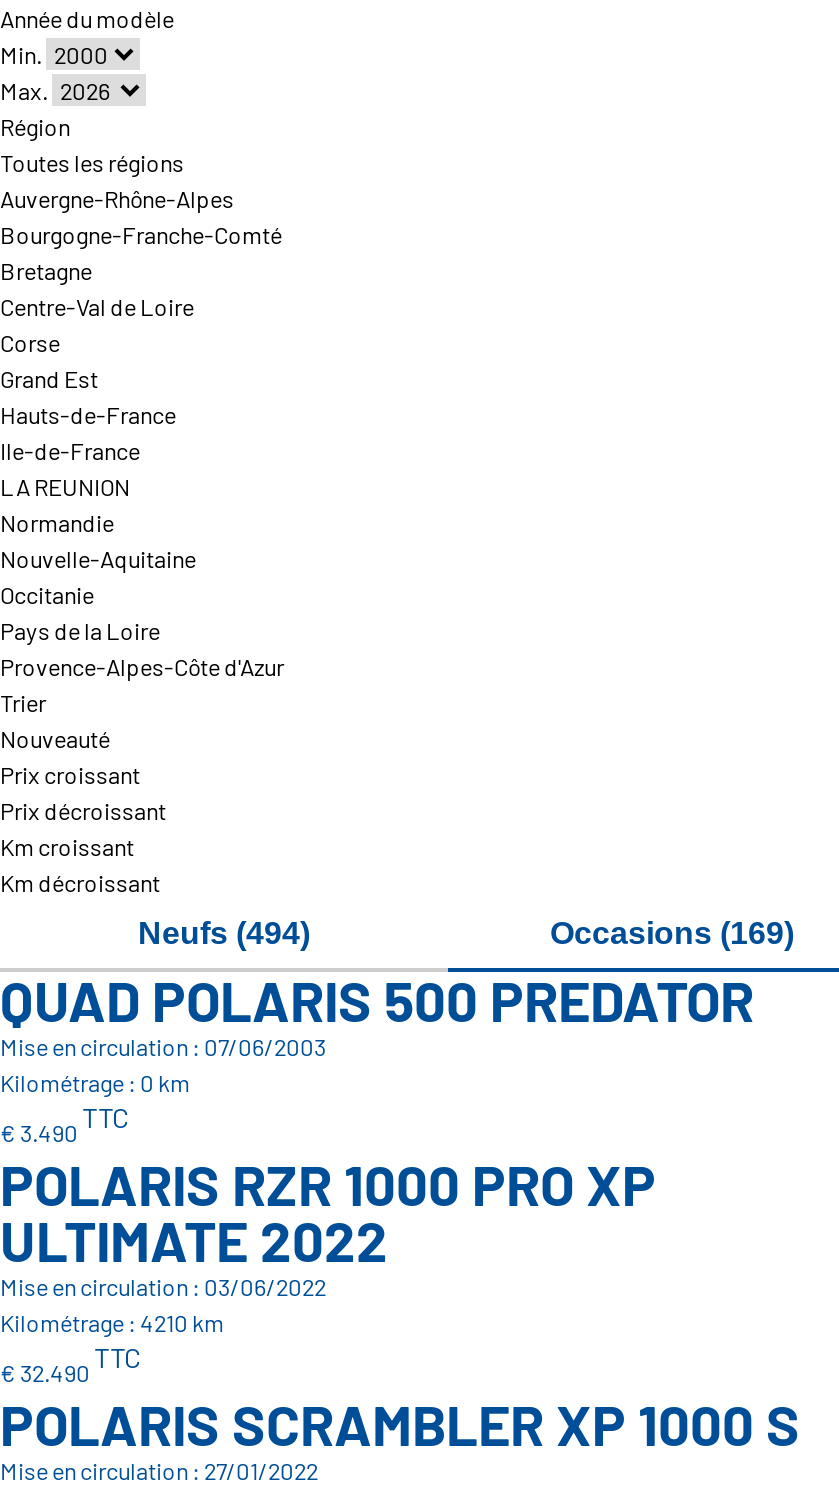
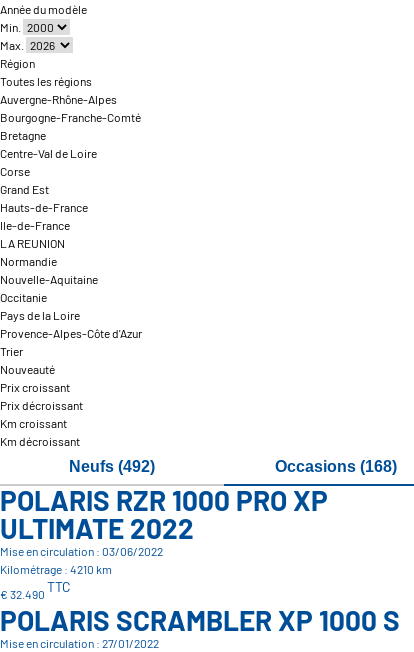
- Neufs (494)
- Occasions (169)
- QUAD POLARIS 500 PREDATOR
- Mise en circulation : 07/06/2003
- Kilométrage : 0 km
- € 3.490TTC
+ Neufs (492)
+ Occasions (168)
